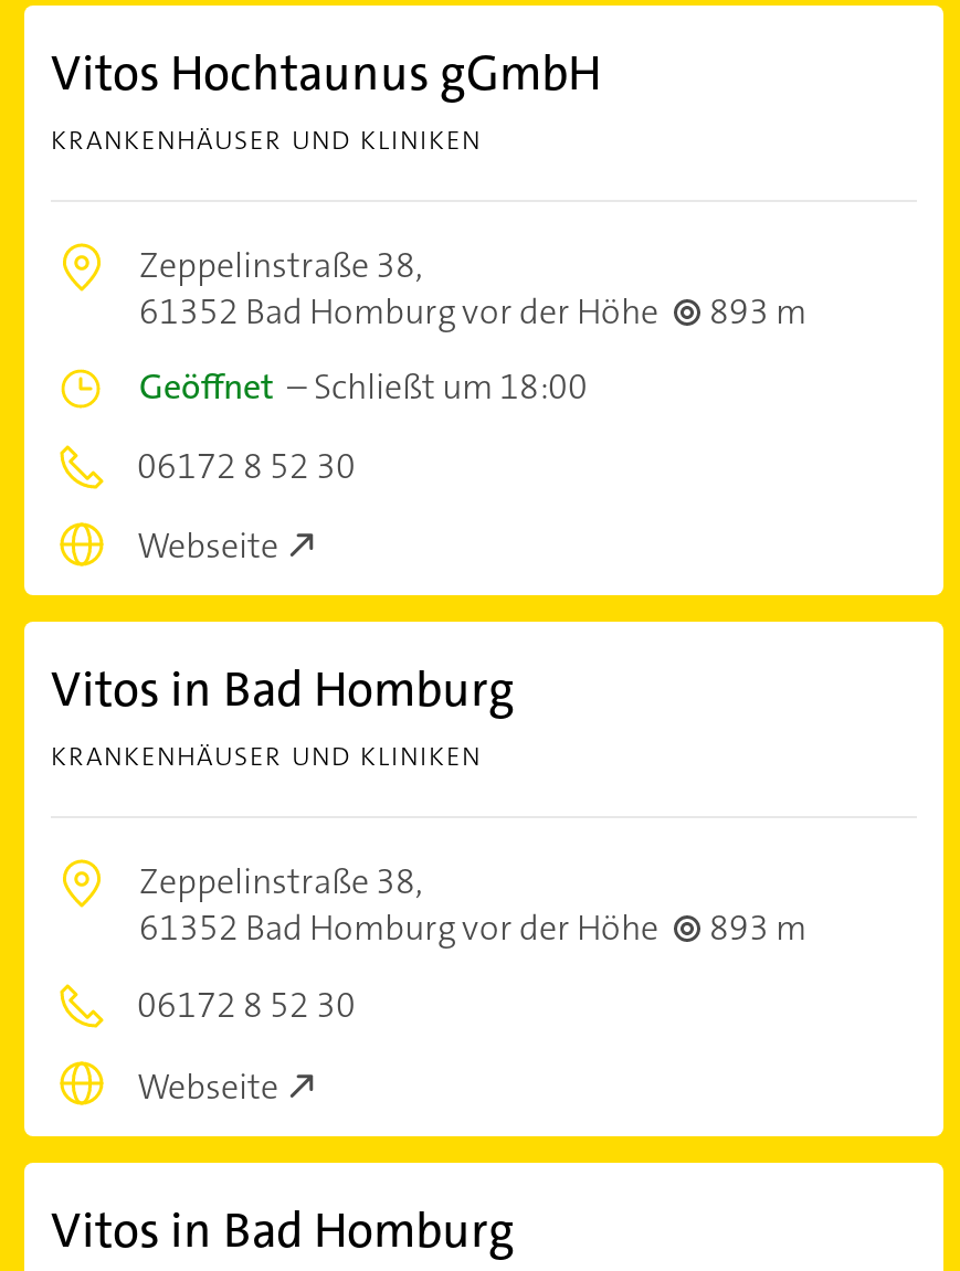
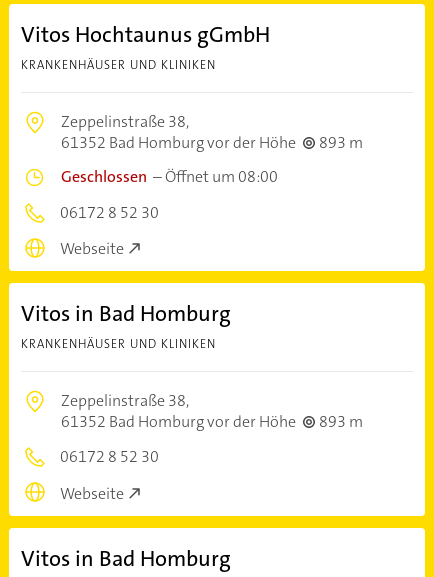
- Geöffnet – Schließt um 18:00
+ Geschlossen – Öffnet um 08:00
